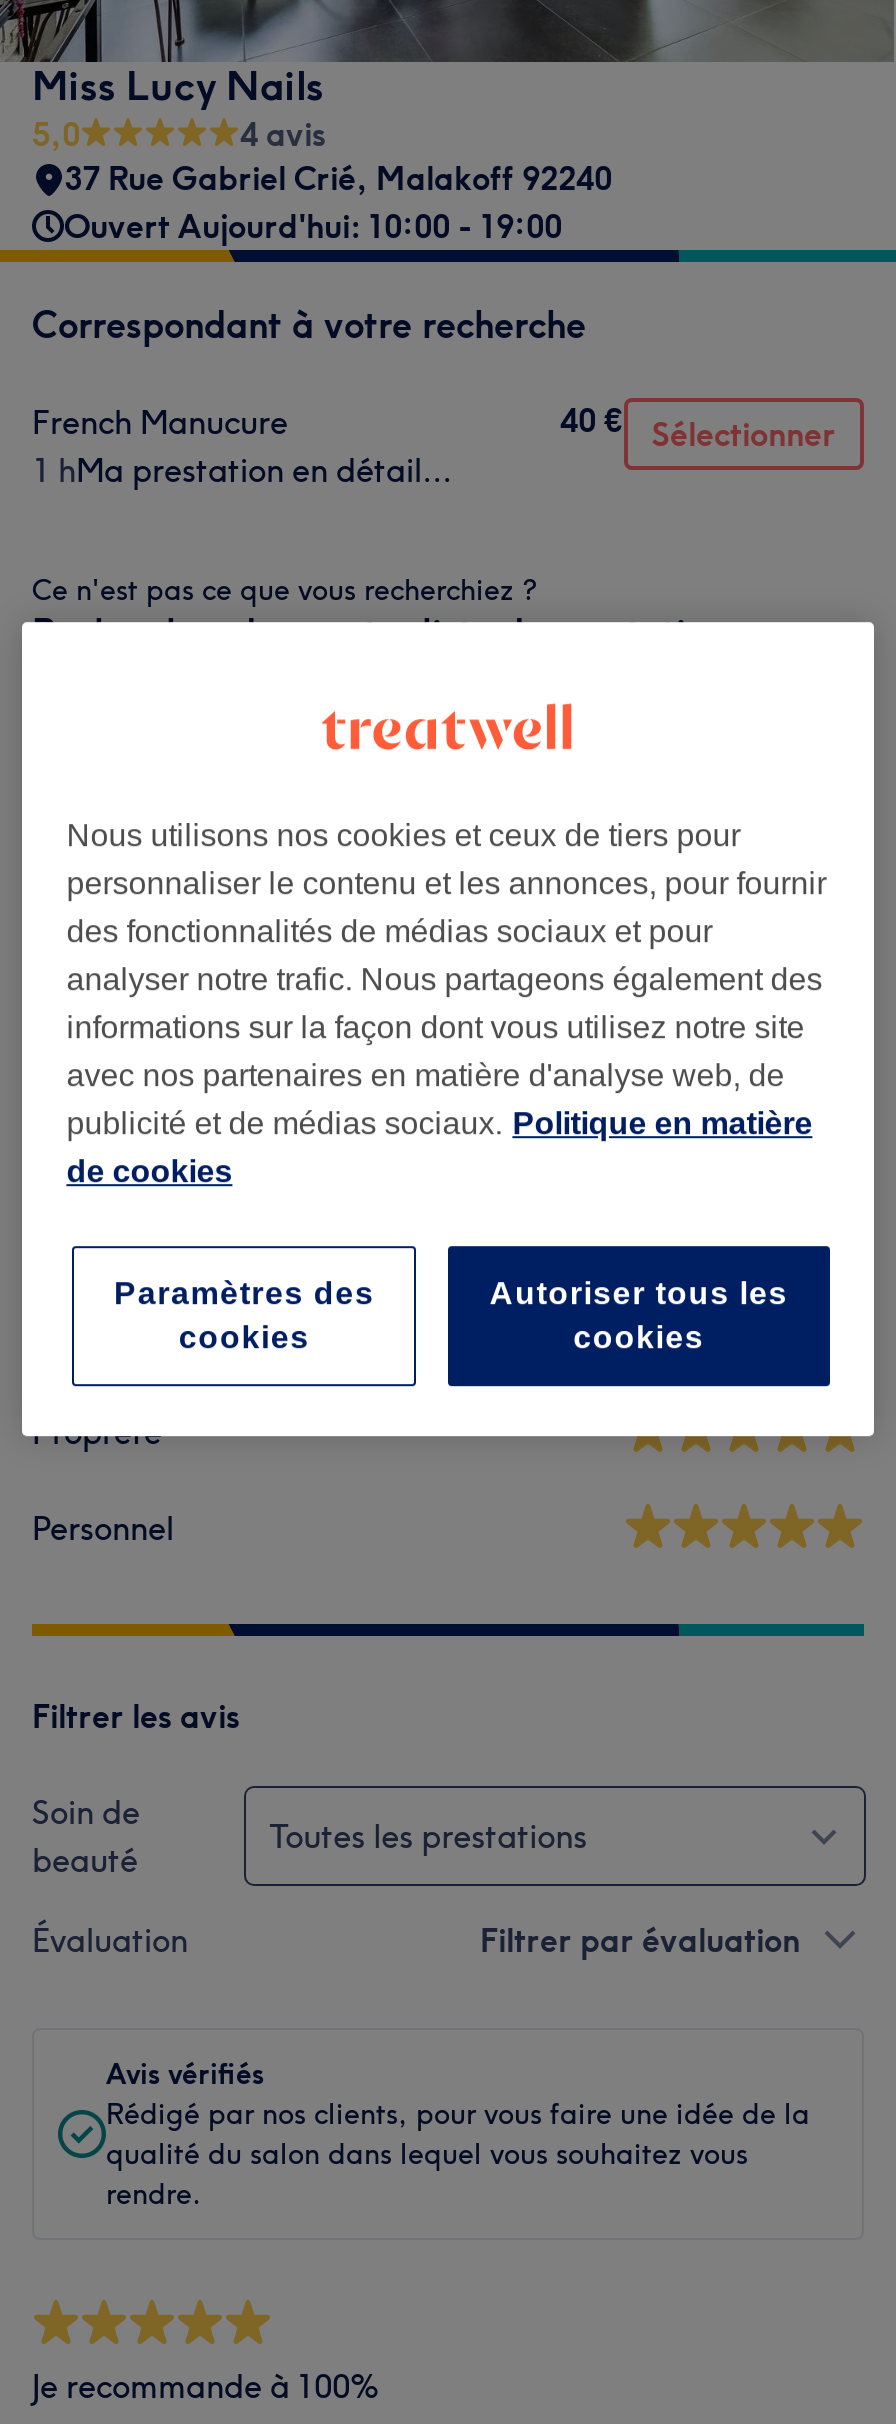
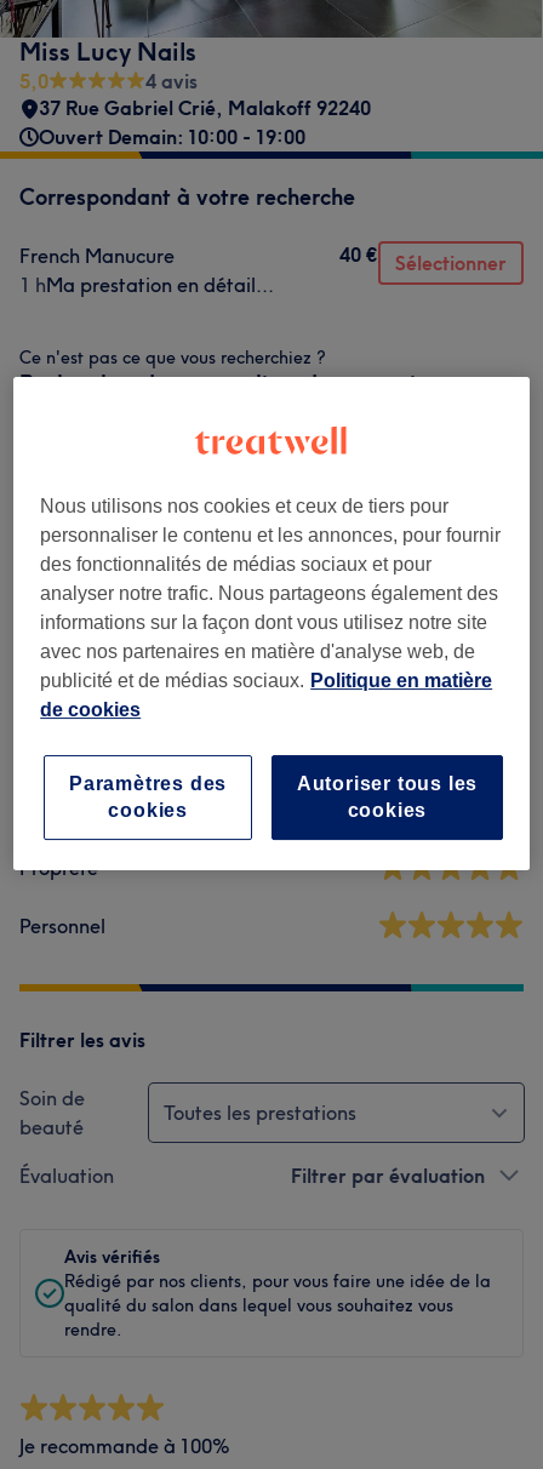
- Ouvert Aujourd'hui: 10:00 - 19:00
+ Ouvert Demain: 10:00 - 19:00
